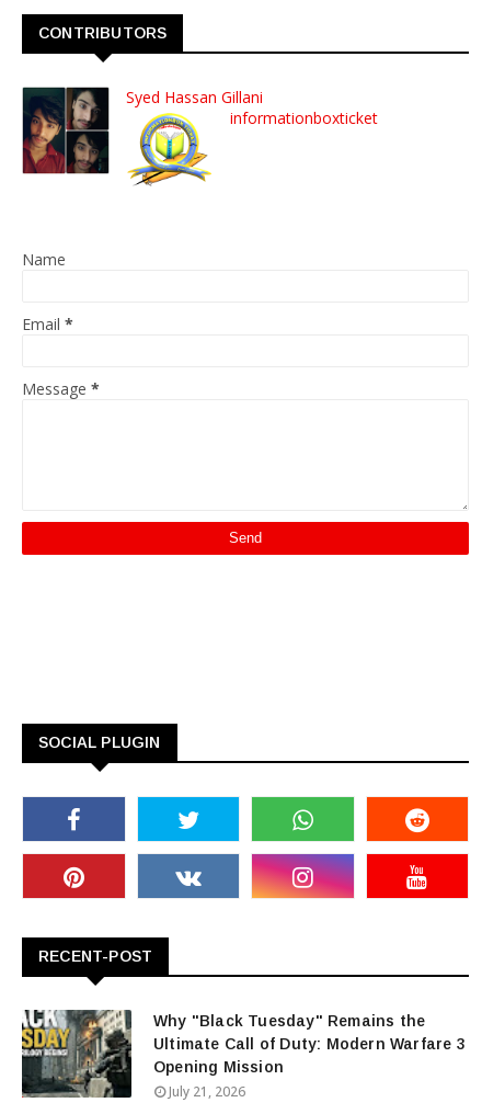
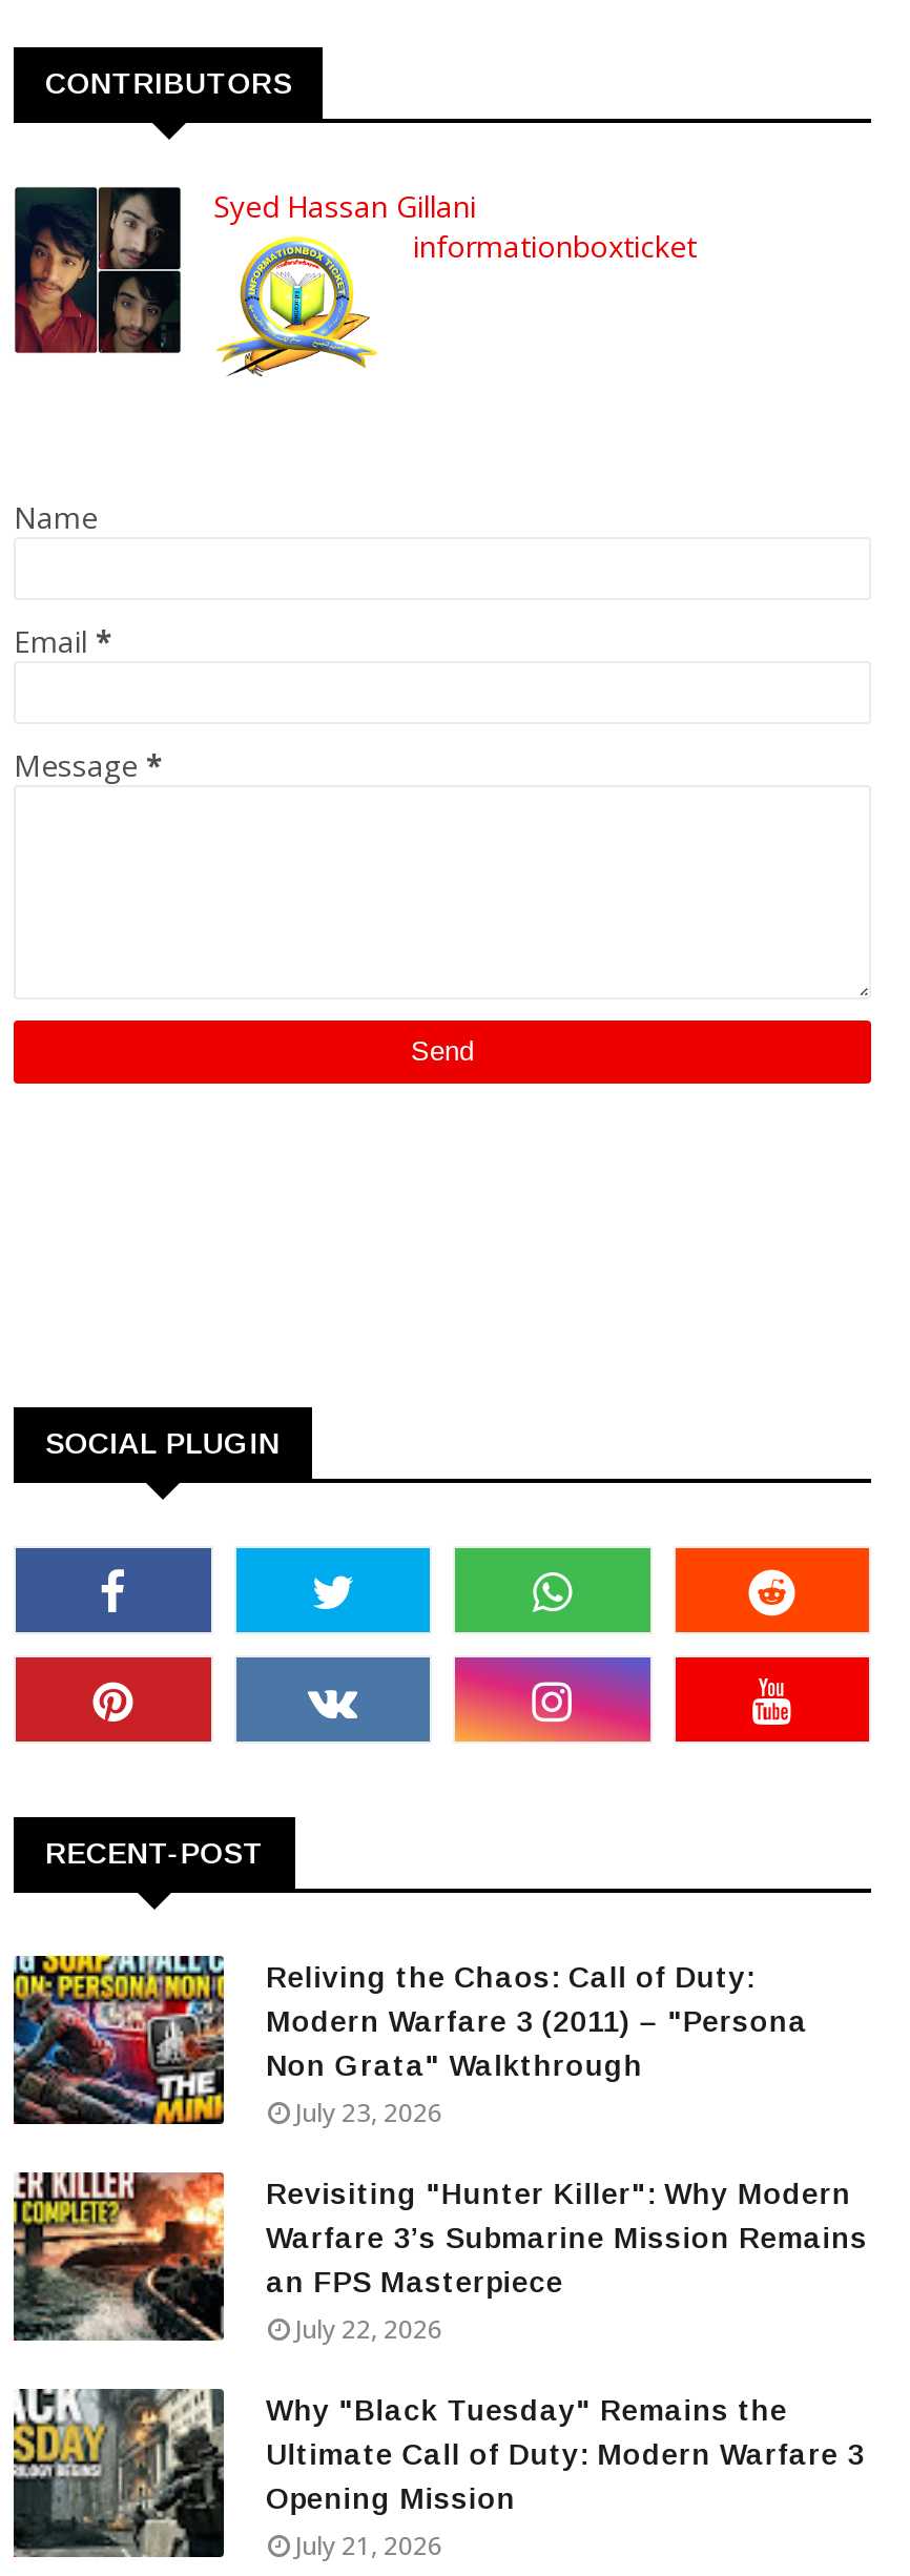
+ [image]
+ Reliving the Chaos: Call of Duty:
+ Modern Warfare 3 (2011) – "Persona
+ Non Grata" Walkthrough
+ July 23, 2026
+ Revisiting "Hunter Killer": Why Modern
+ Warfare 3’s Submarine Mission Remains
+ an FPS Masterpiece
+ July 22, 2026

+ [image]
